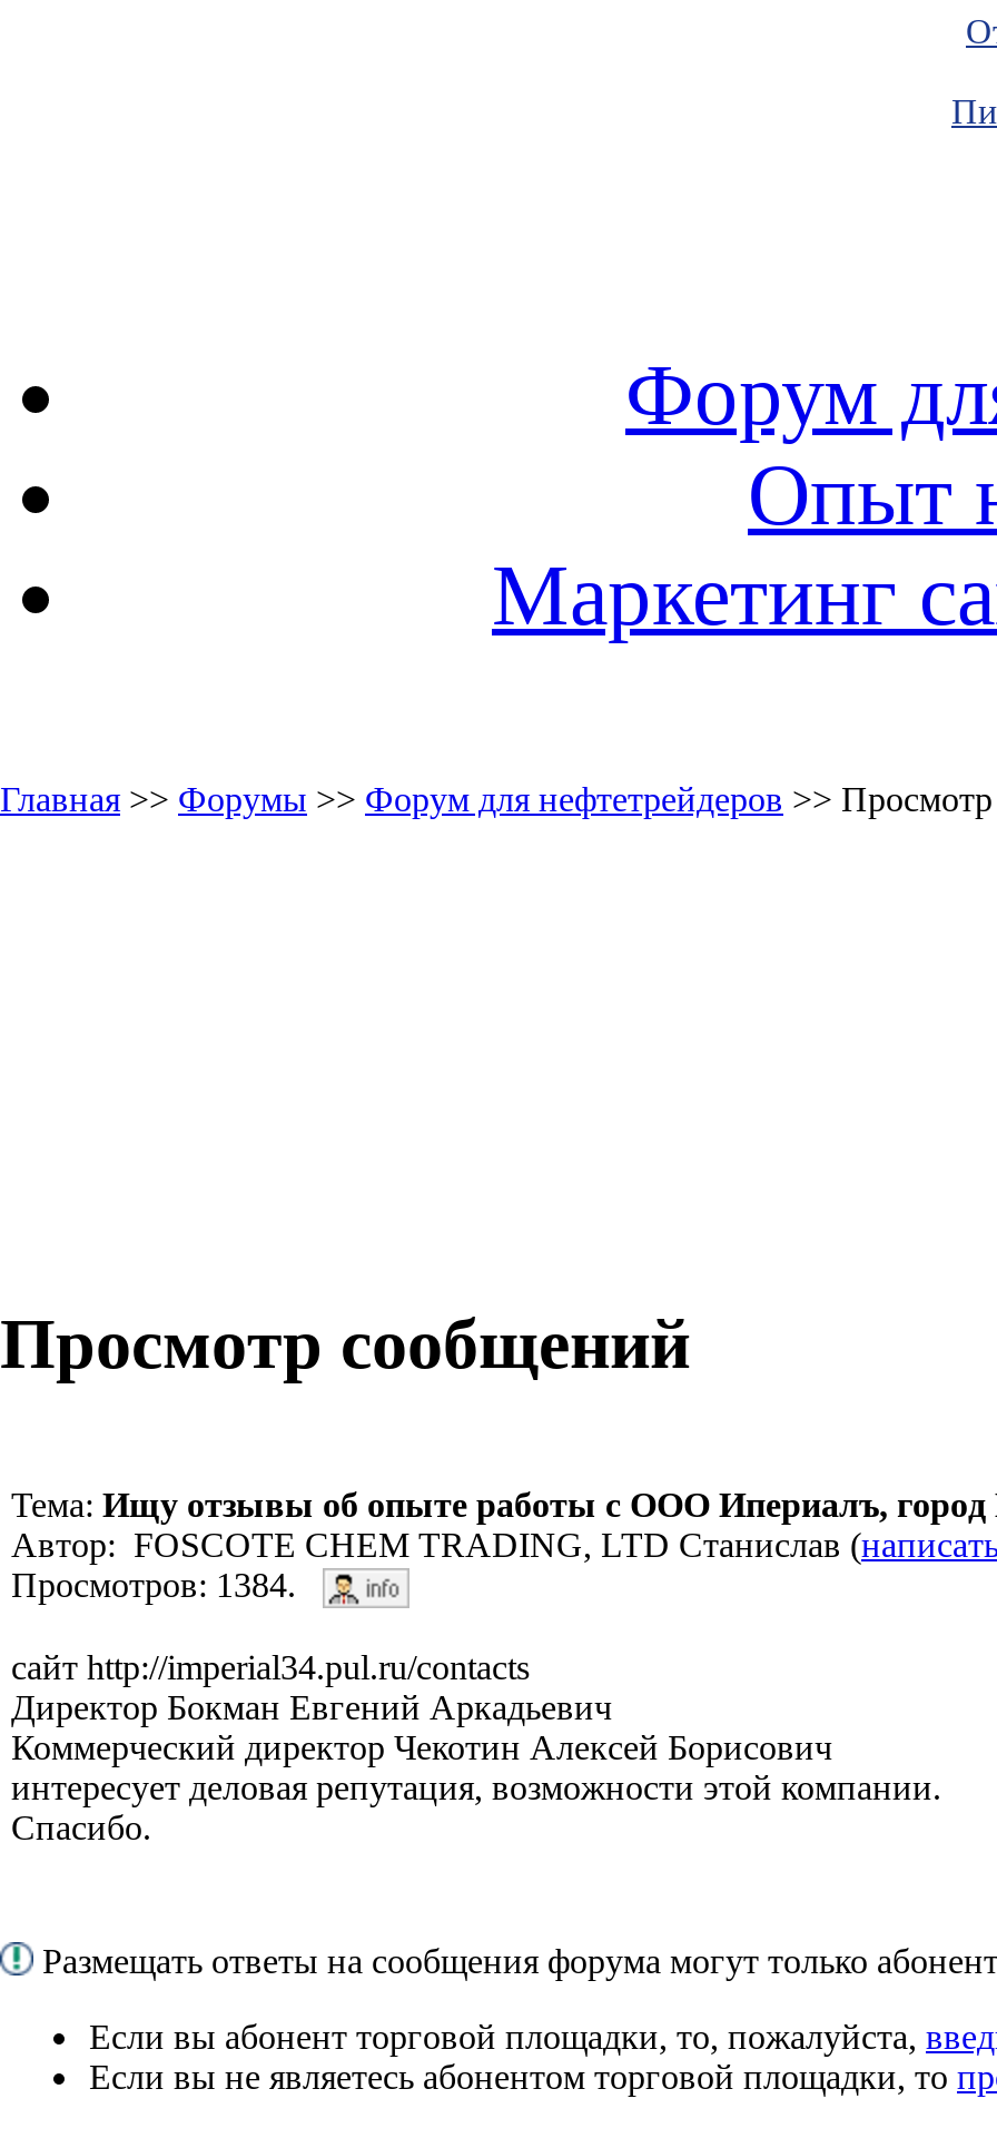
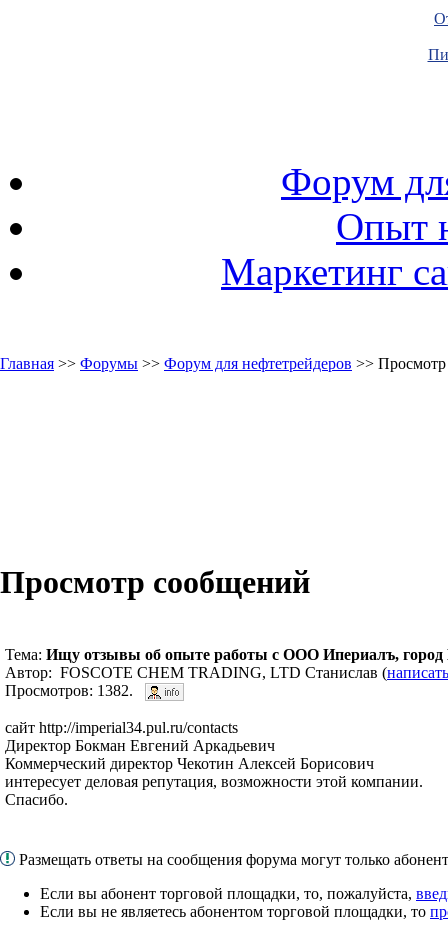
- Просмотров: 1384.
+ Просмотров: 1382.
